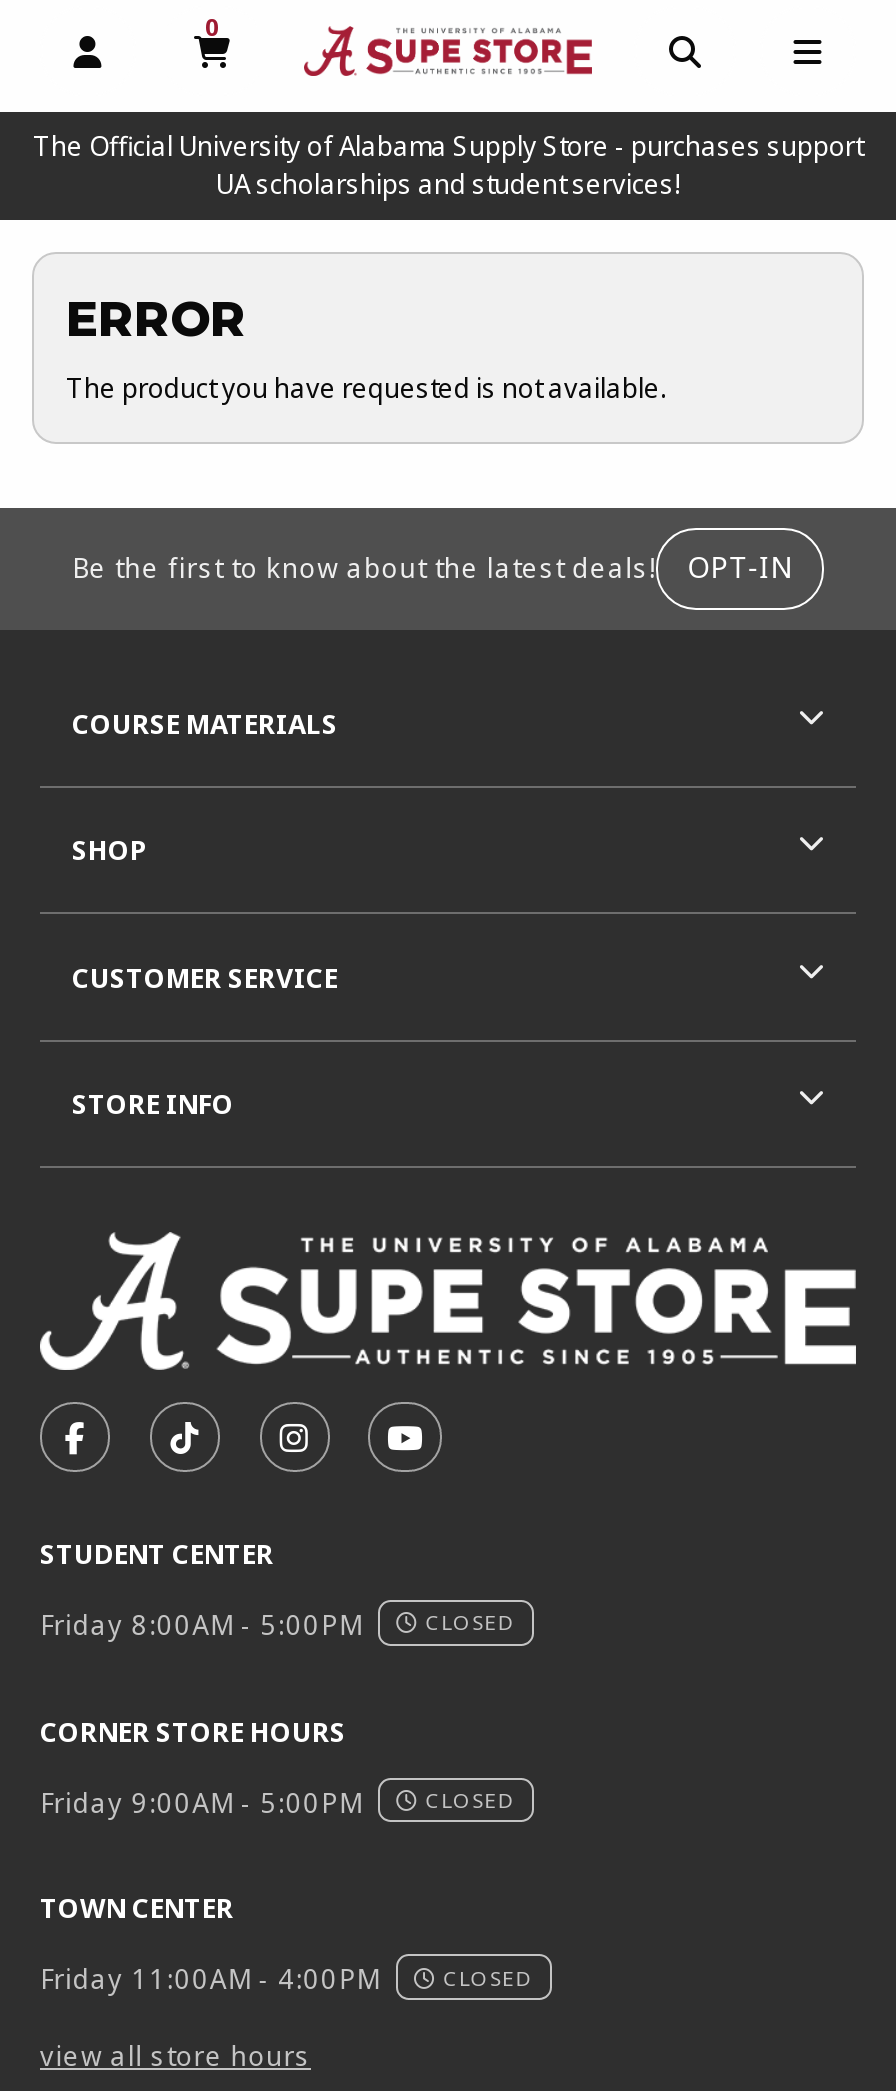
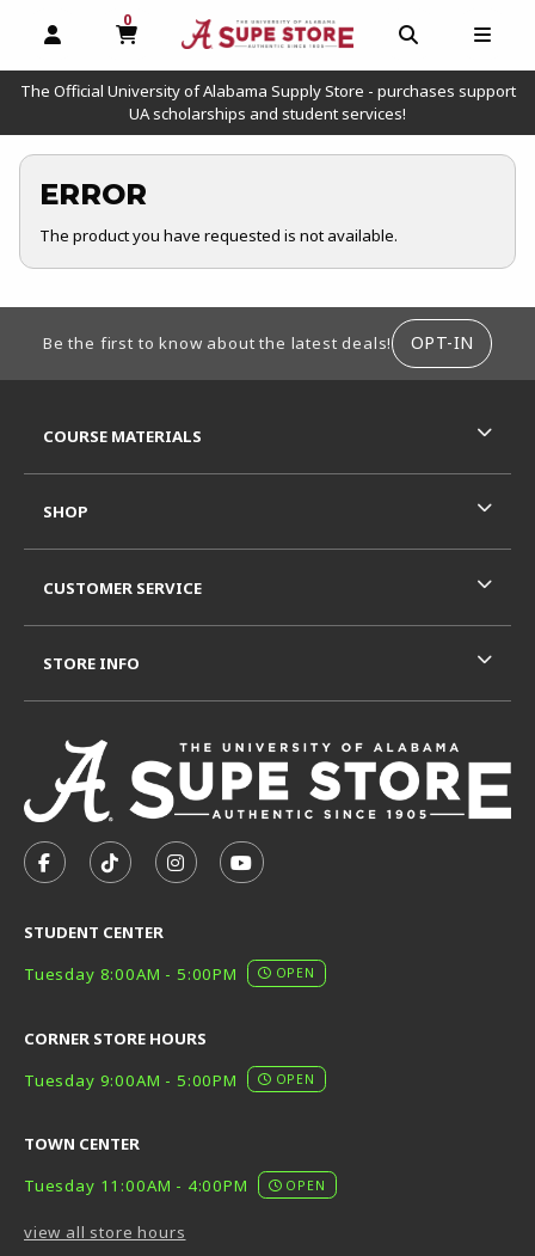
- Friday 8:00AM - 5:00PM
- CLOSED
+ Tuesday 8:00AM - 5:00PM
+ OPEN

- Friday 9:00AM - 5:00PM
- CLOSED
+ Tuesday 9:00AM - 5:00PM
+ OPEN

- Friday 11:00AM - 4:00PM
- CLOSED
+ Tuesday 11:00AM - 4:00PM
+ OPEN
